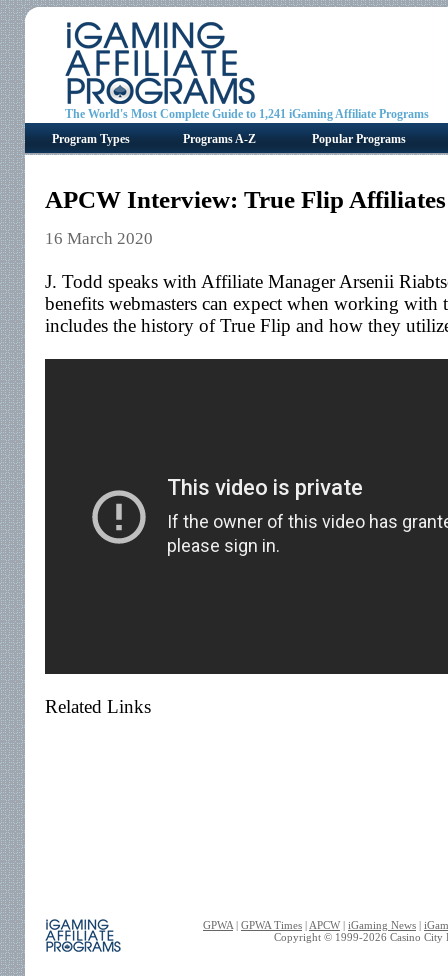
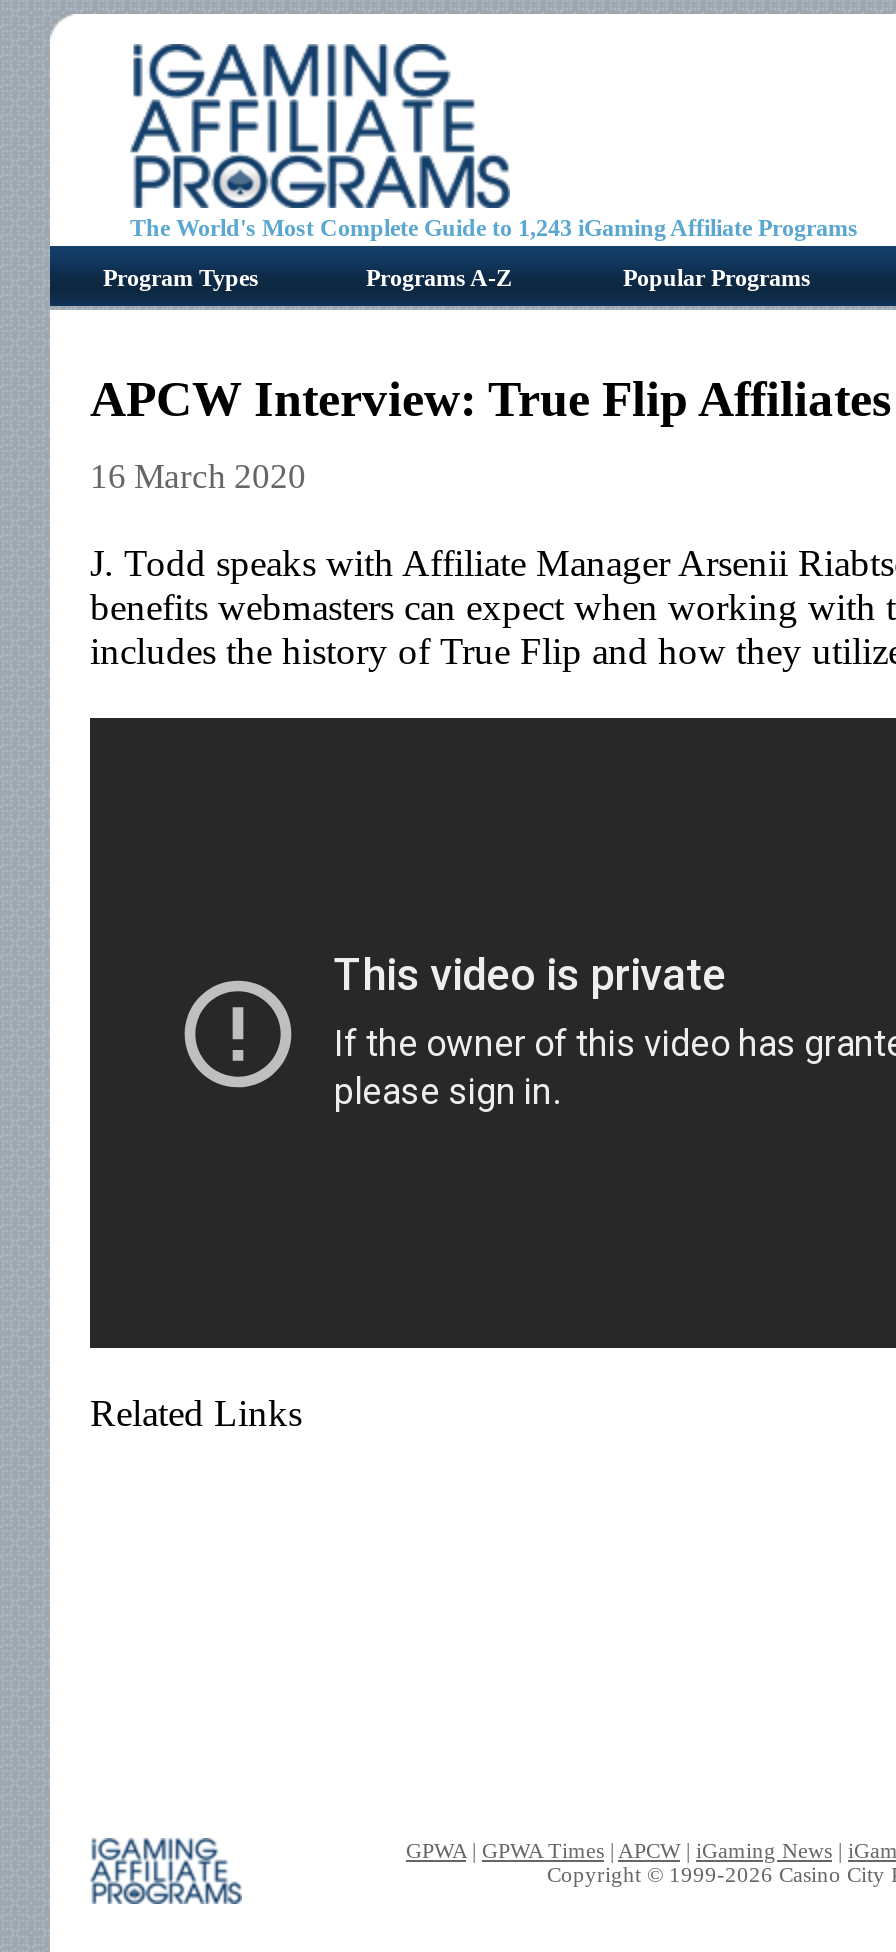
- The World's Most Complete Guide to 1,241 iGaming Affiliate Programs
+ The World's Most Complete Guide to 1,243 iGaming Affiliate Programs
